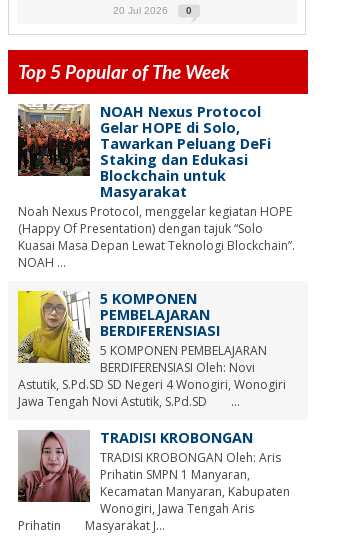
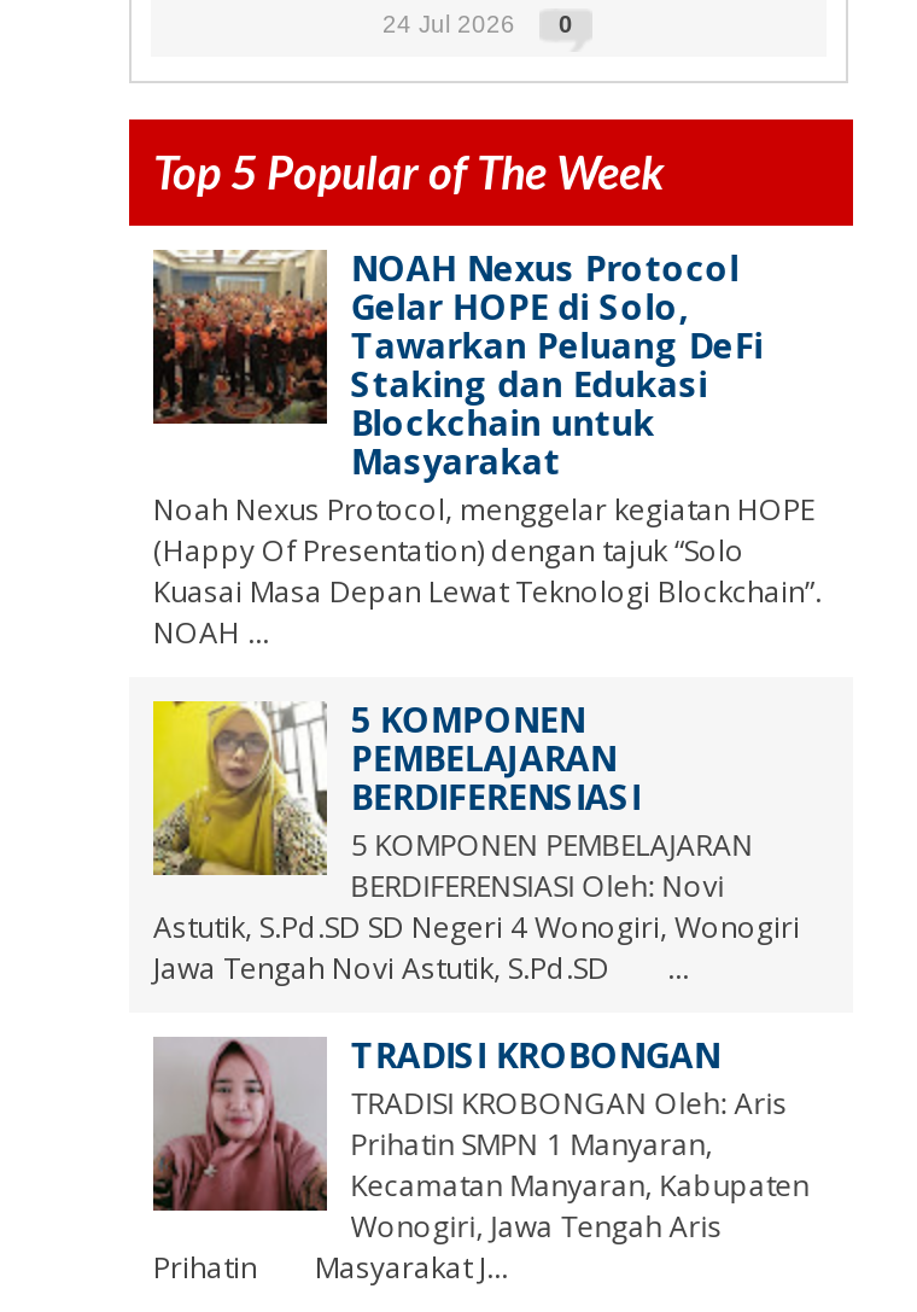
- 20 Jul 2026 0
+ 24 Jul 2026 0
